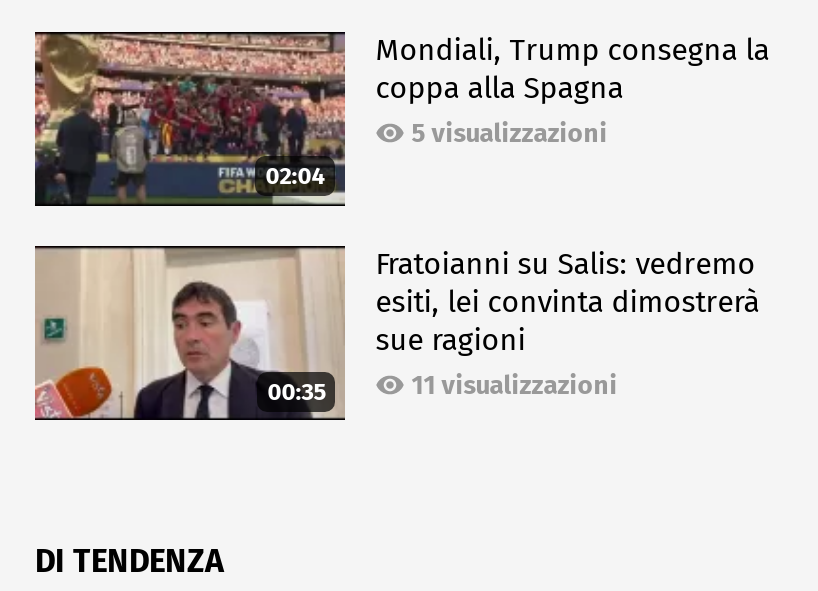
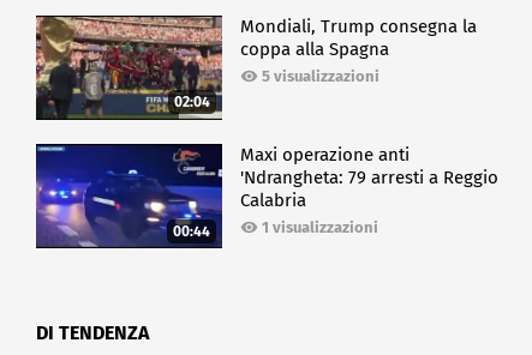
- [image]
- 00:35
+ [image]
+ 00:44

- Fratoianni su Salis: vedremo
- esiti, lei convinta dimostrerà
- sue ragioni
- 11 visualizzazioni
+ Maxi operazione anti
+ 'Ndrangheta: 79 arresti a Reggio
+ Calabria
+ 1 visualizzazioni
